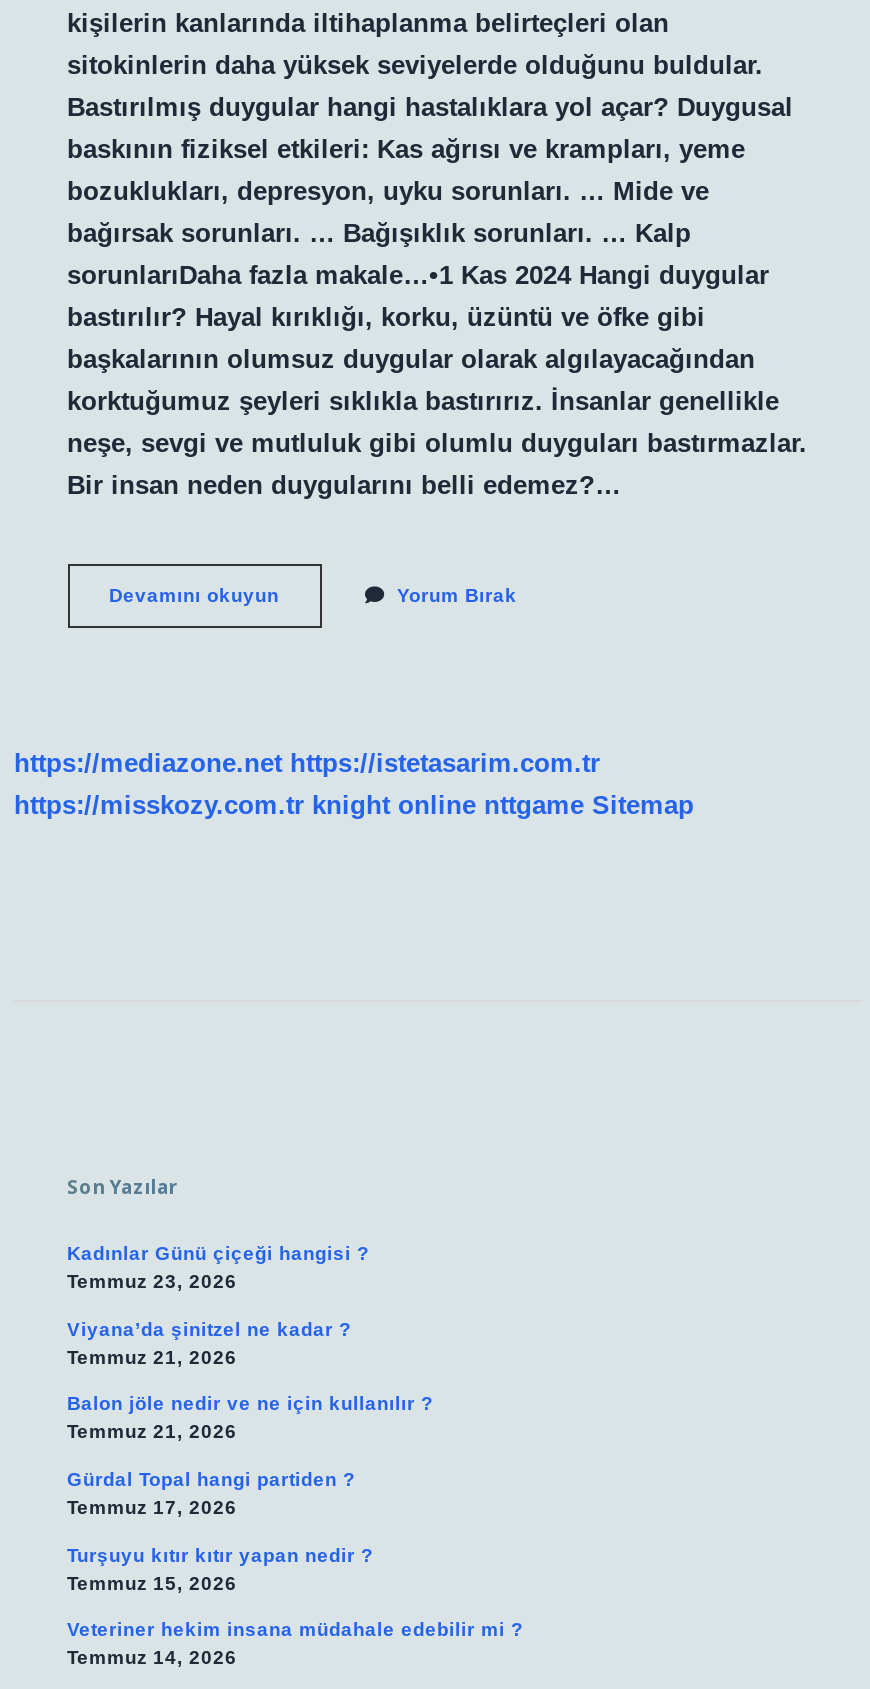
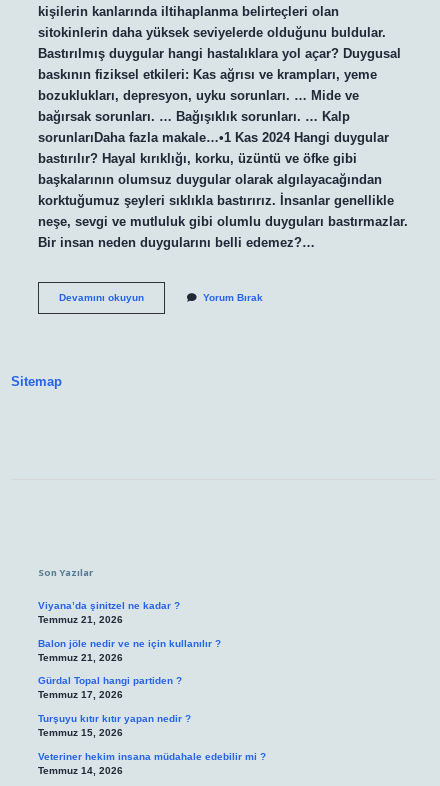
- https://mediazone.net https://istetasarim.com.tr
- https://misskozy.com.tr knight online nttgame Sitemap
+ Sitemap

- Kadınlar Günü çiçeği hangisi ?
- Temmuz 23, 2026
